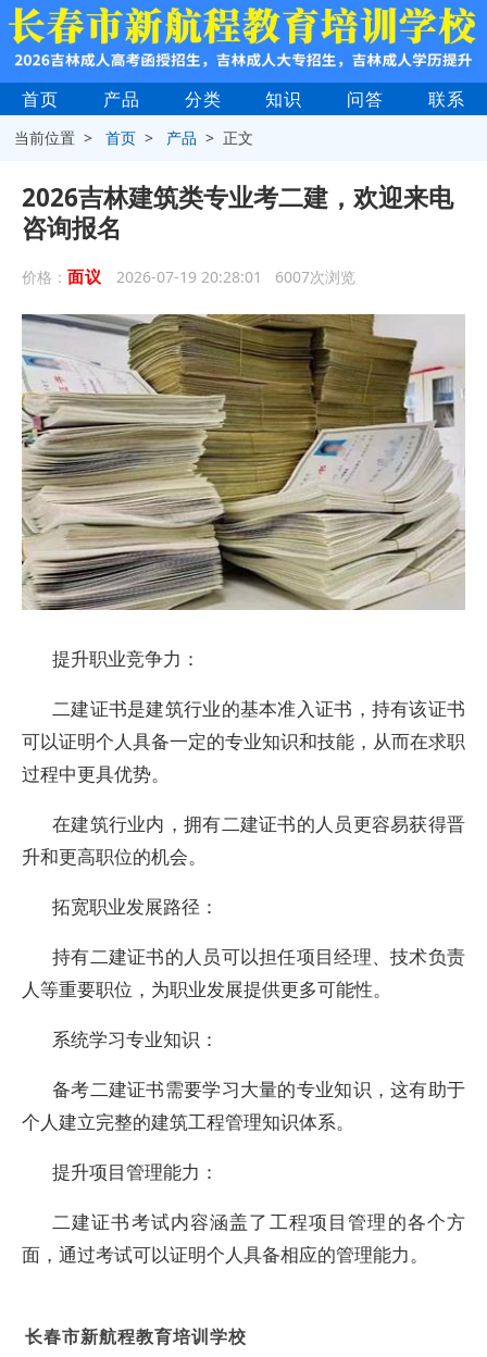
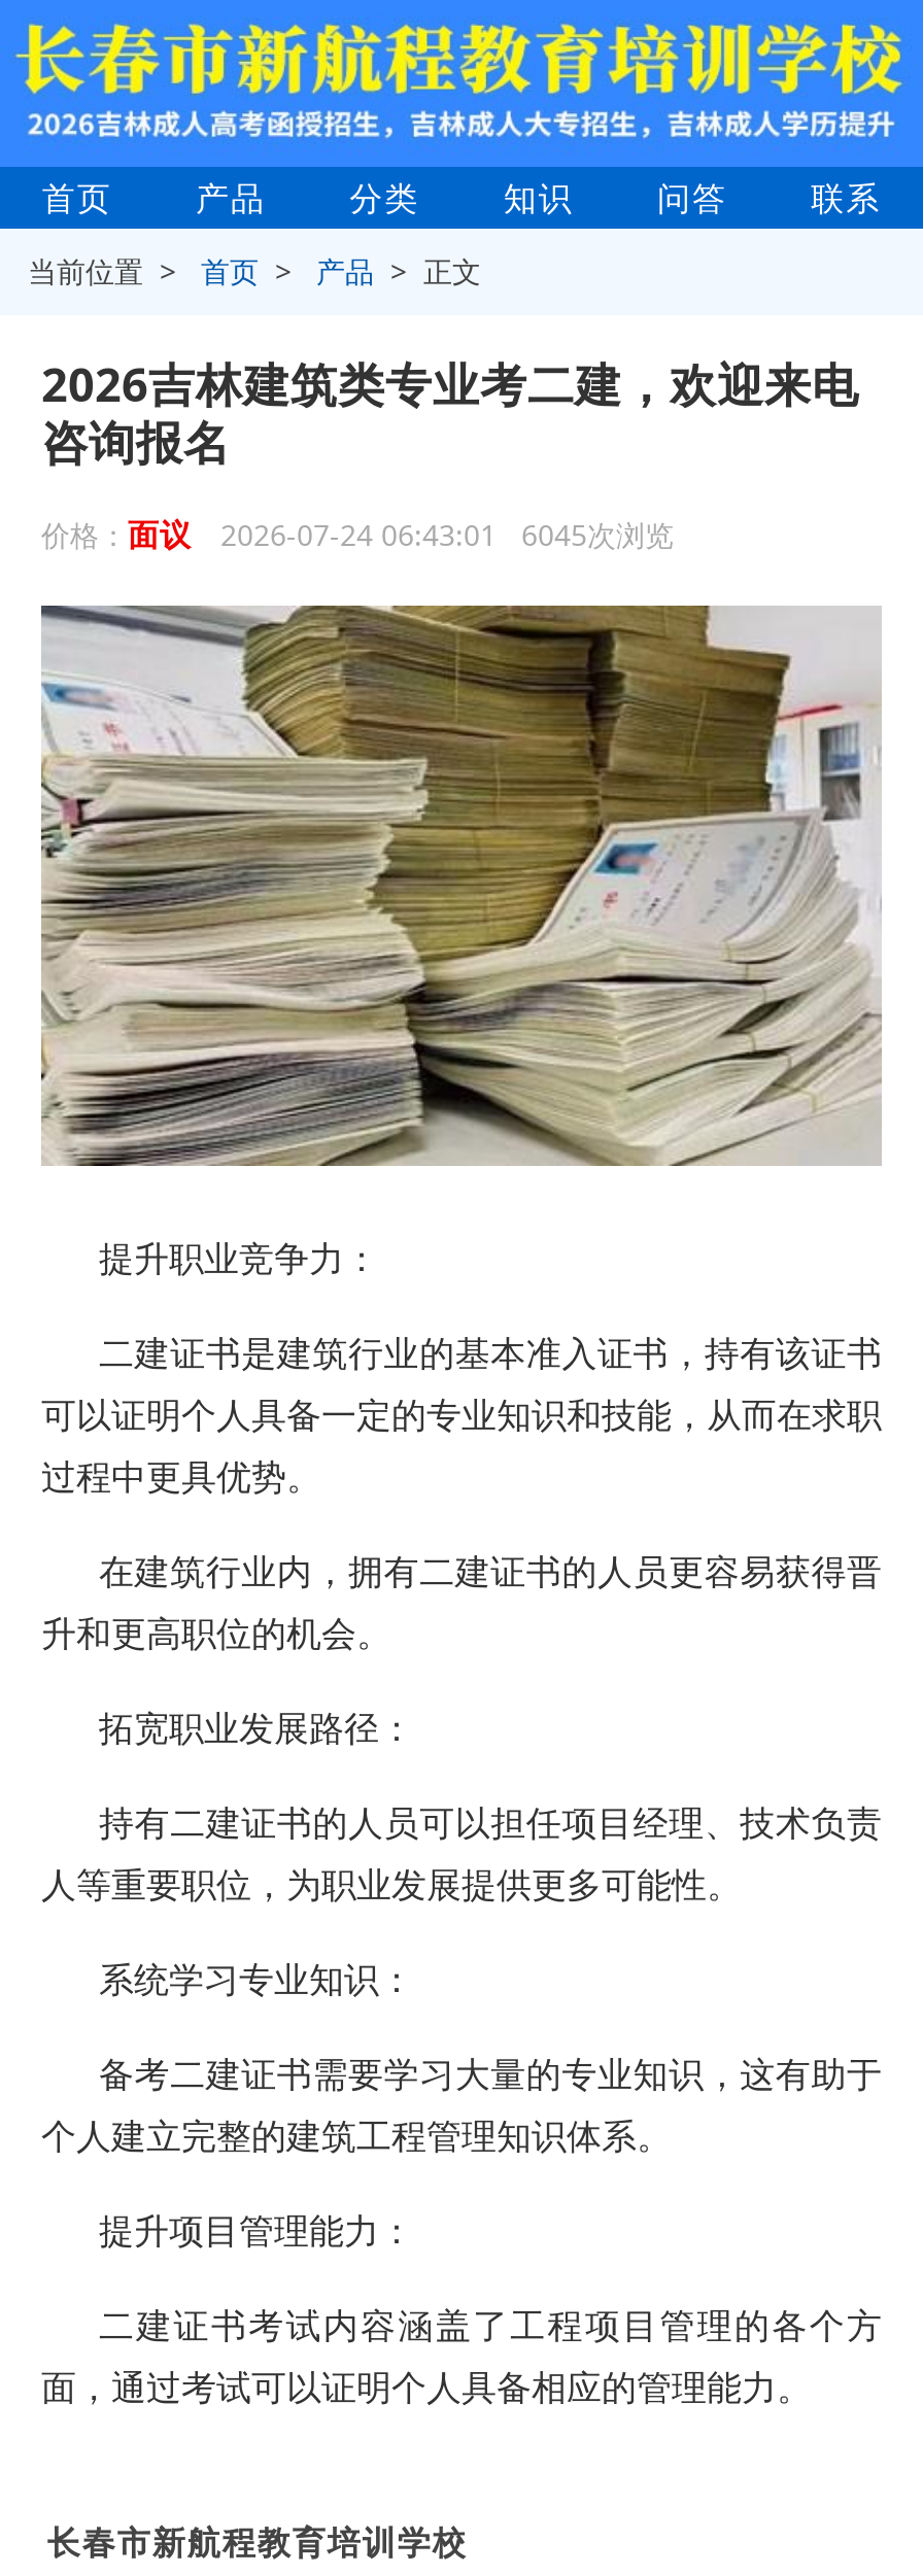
- 价格：面议 2026-07-19 20:28:01 6007次浏览
+ 价格：面议 2026-07-24 06:43:01 6045次浏览
